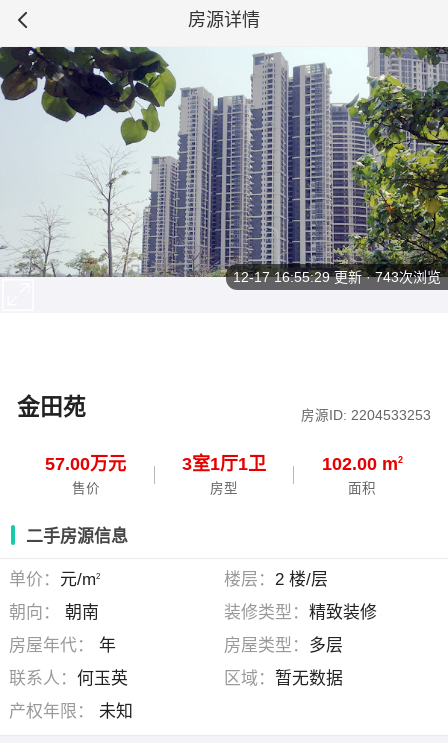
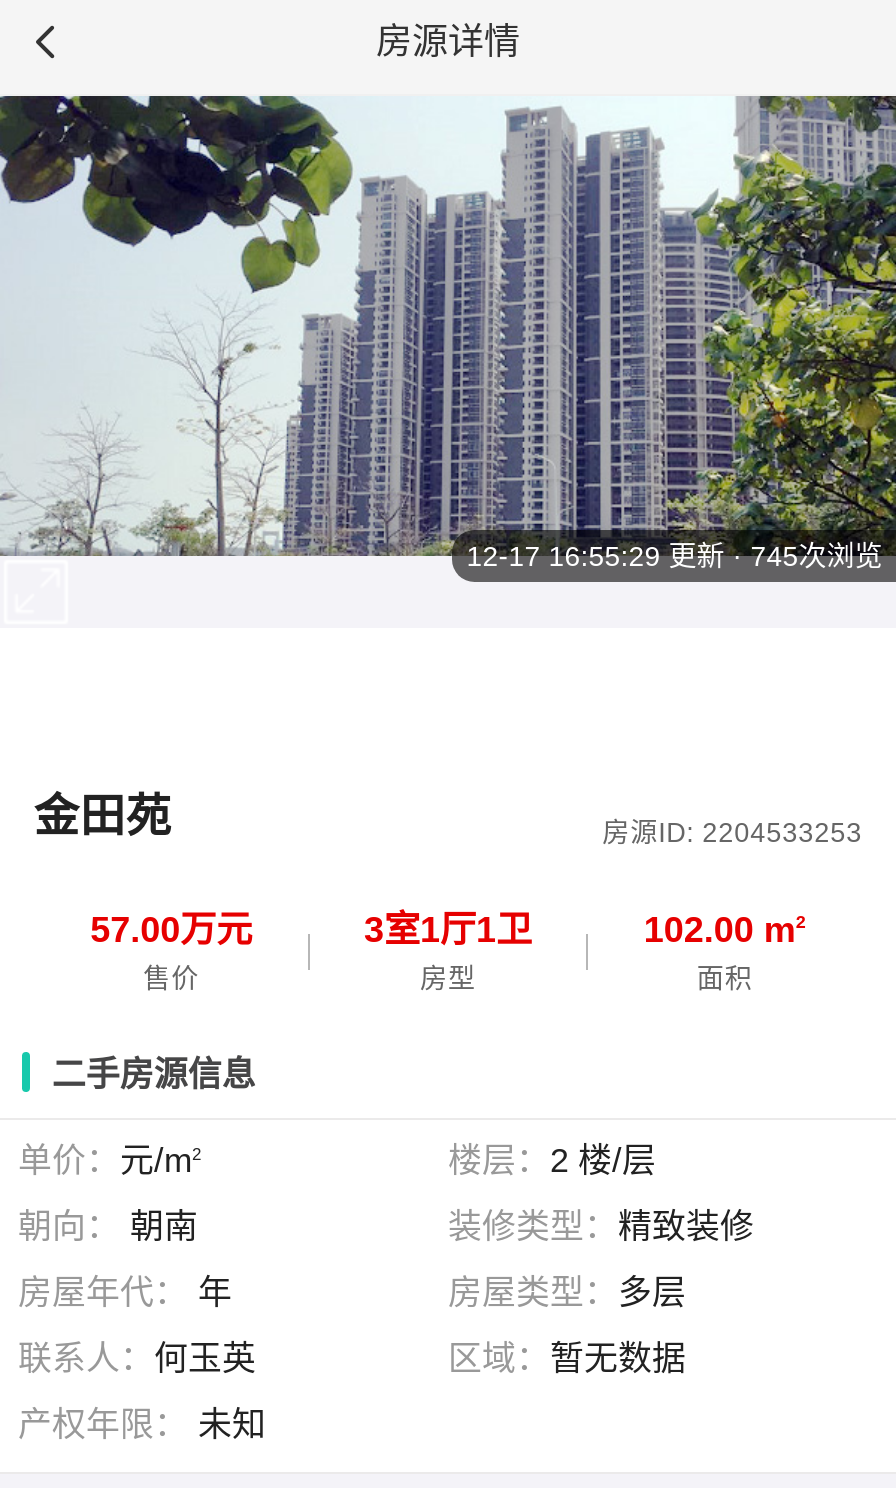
- 12-17 16:55:29更新 · 743次浏览
+ 12-17 16:55:29更新 · 745次浏览
